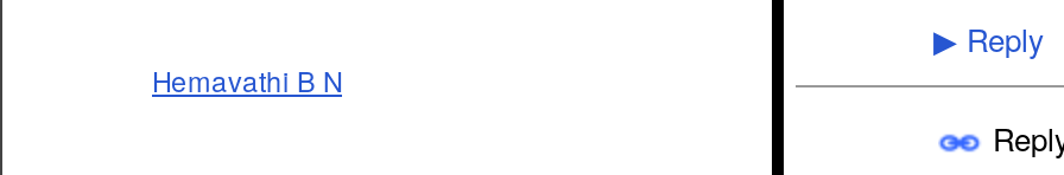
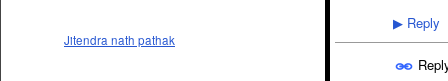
- Hemavathi B N
+ Jitendra nath pathak
